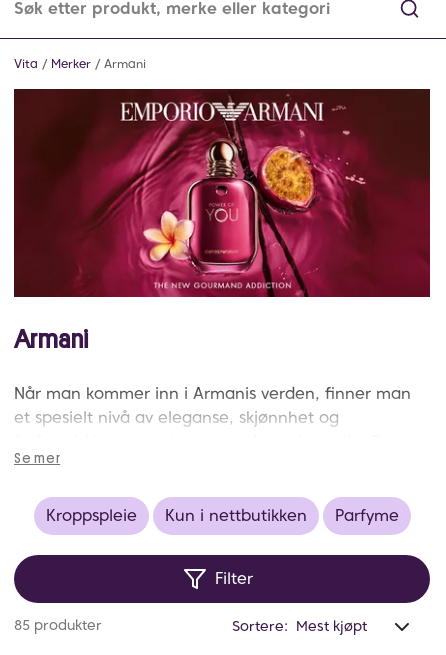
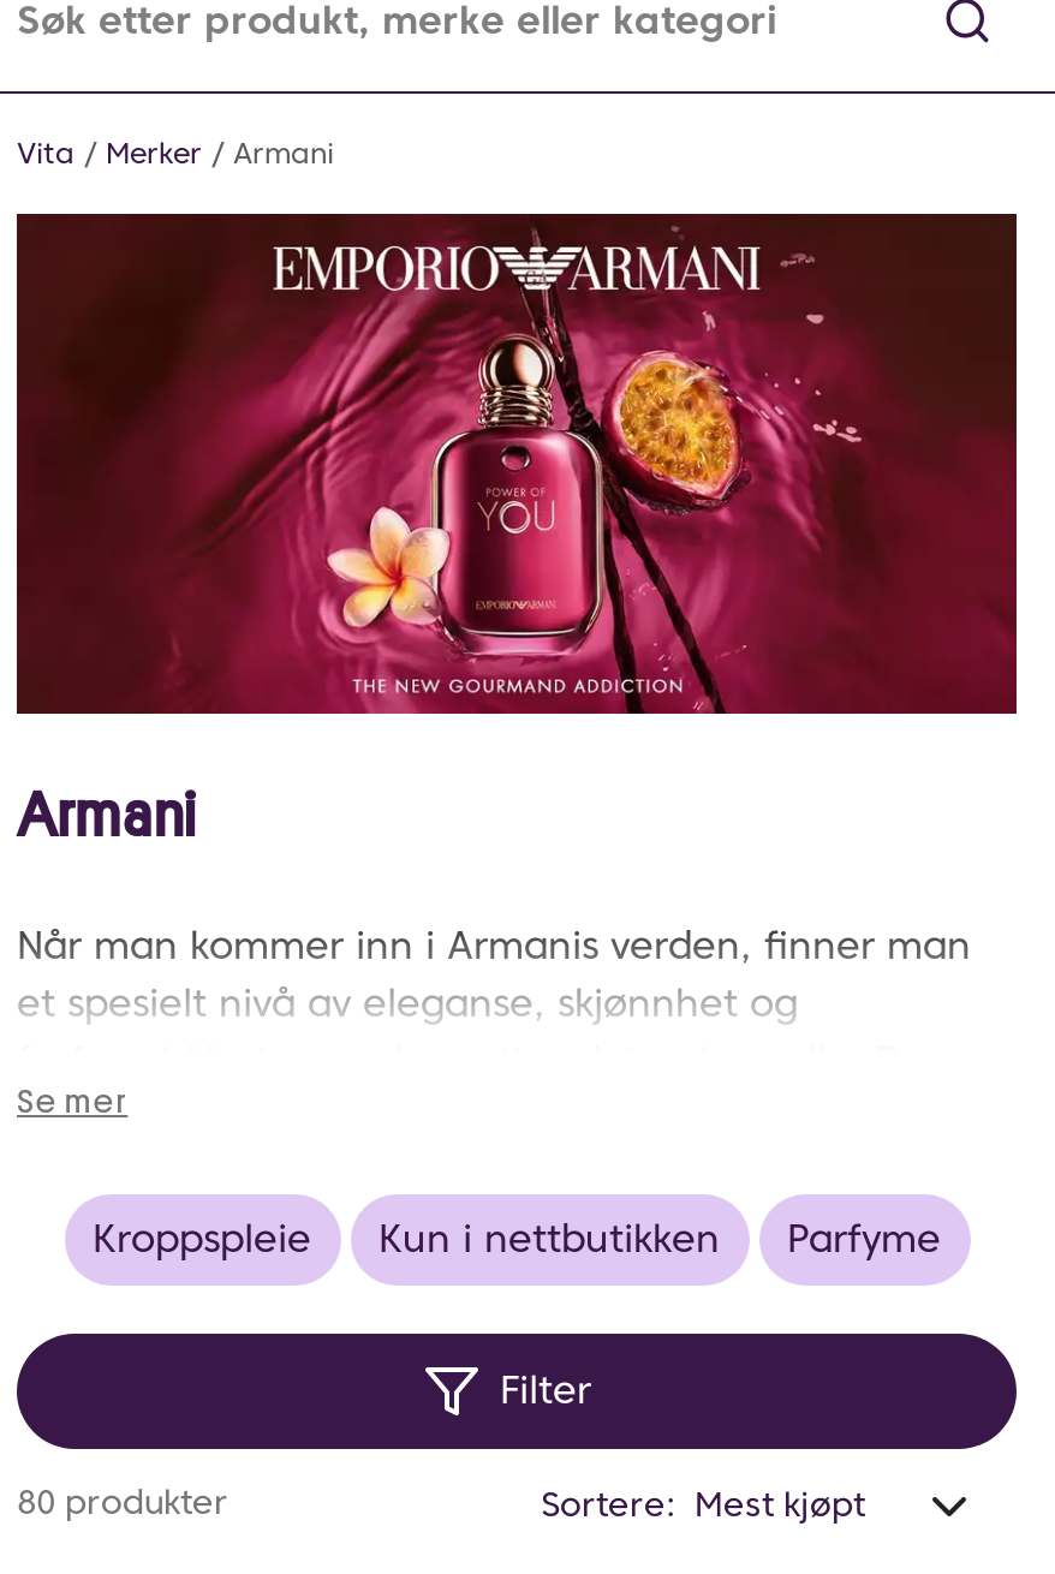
- 85 produkter
+ 80 produkter
